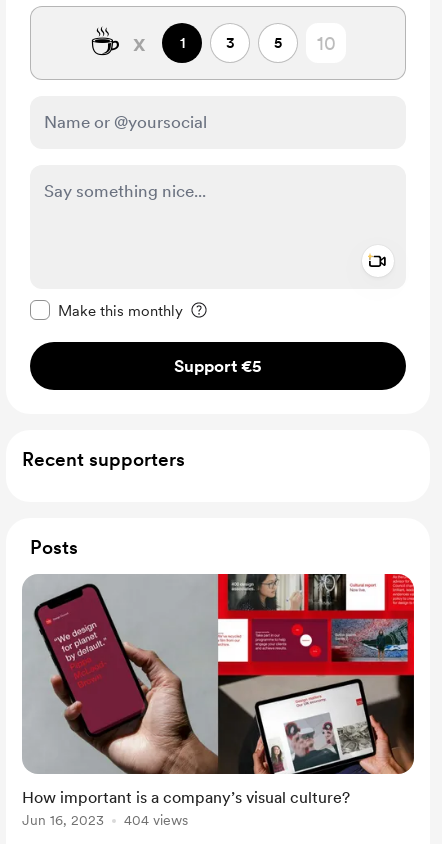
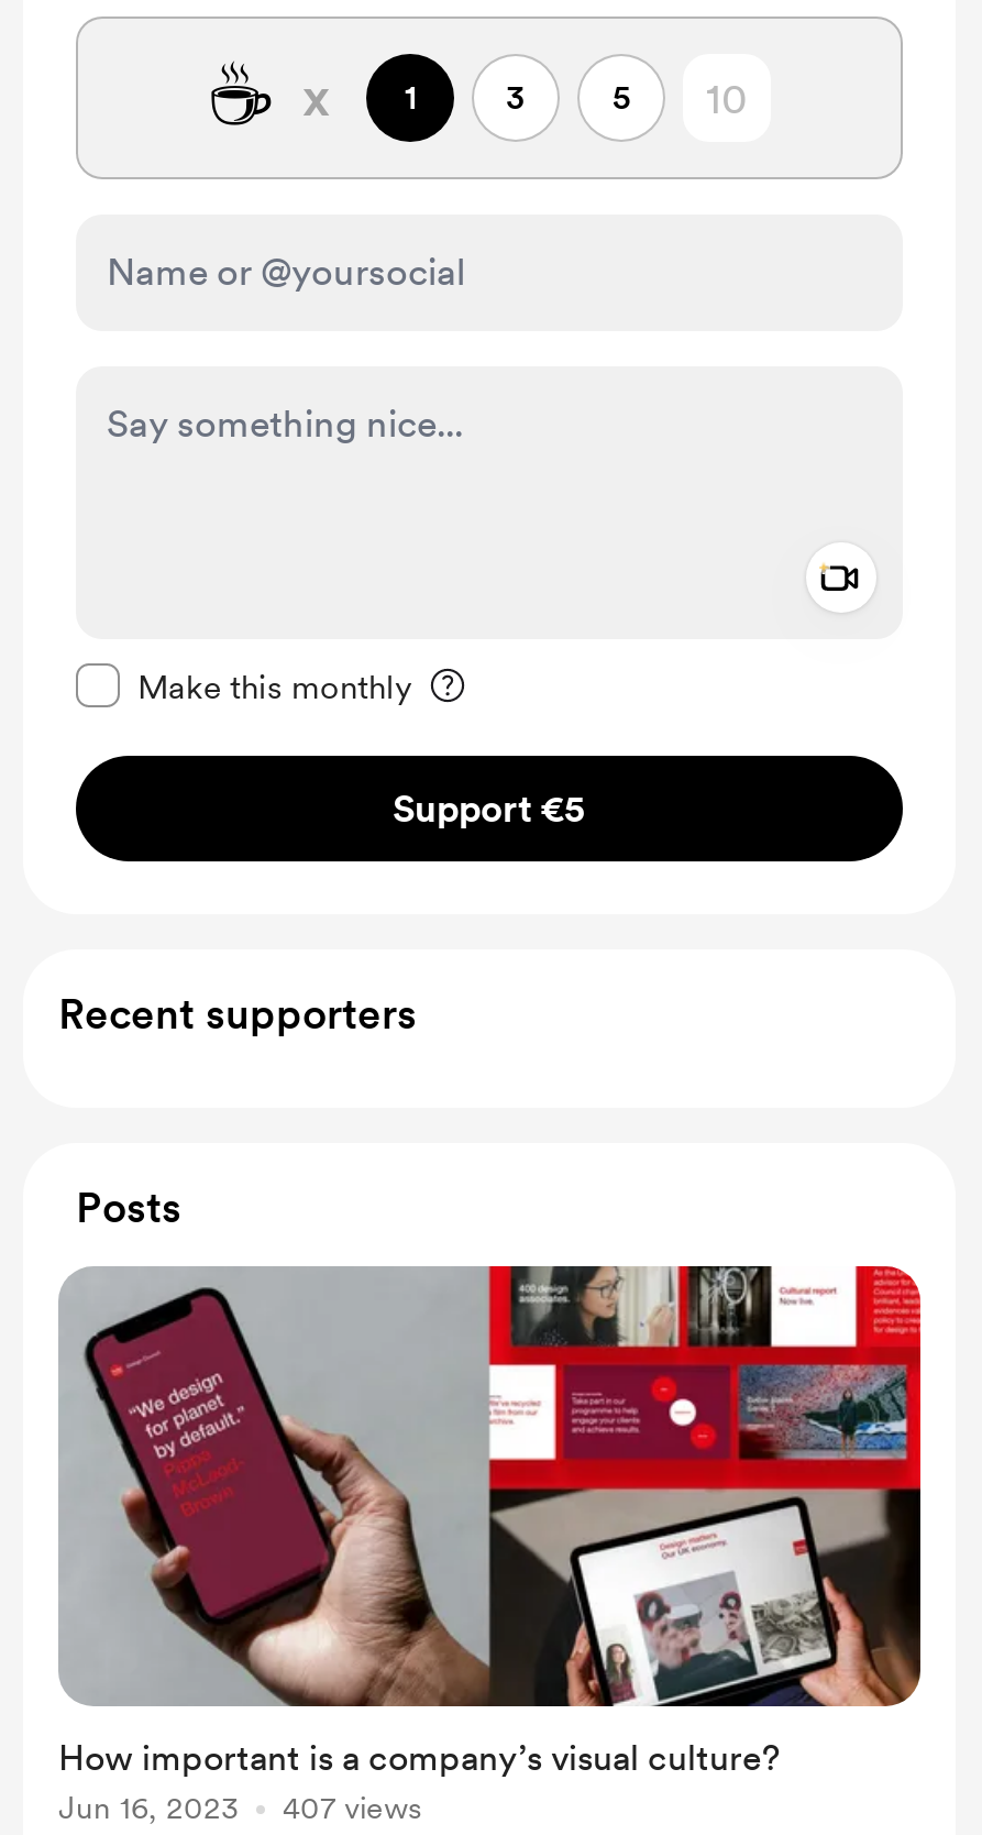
- Jun 16, 2023 404 views
+ Jun 16, 2023 407 views
